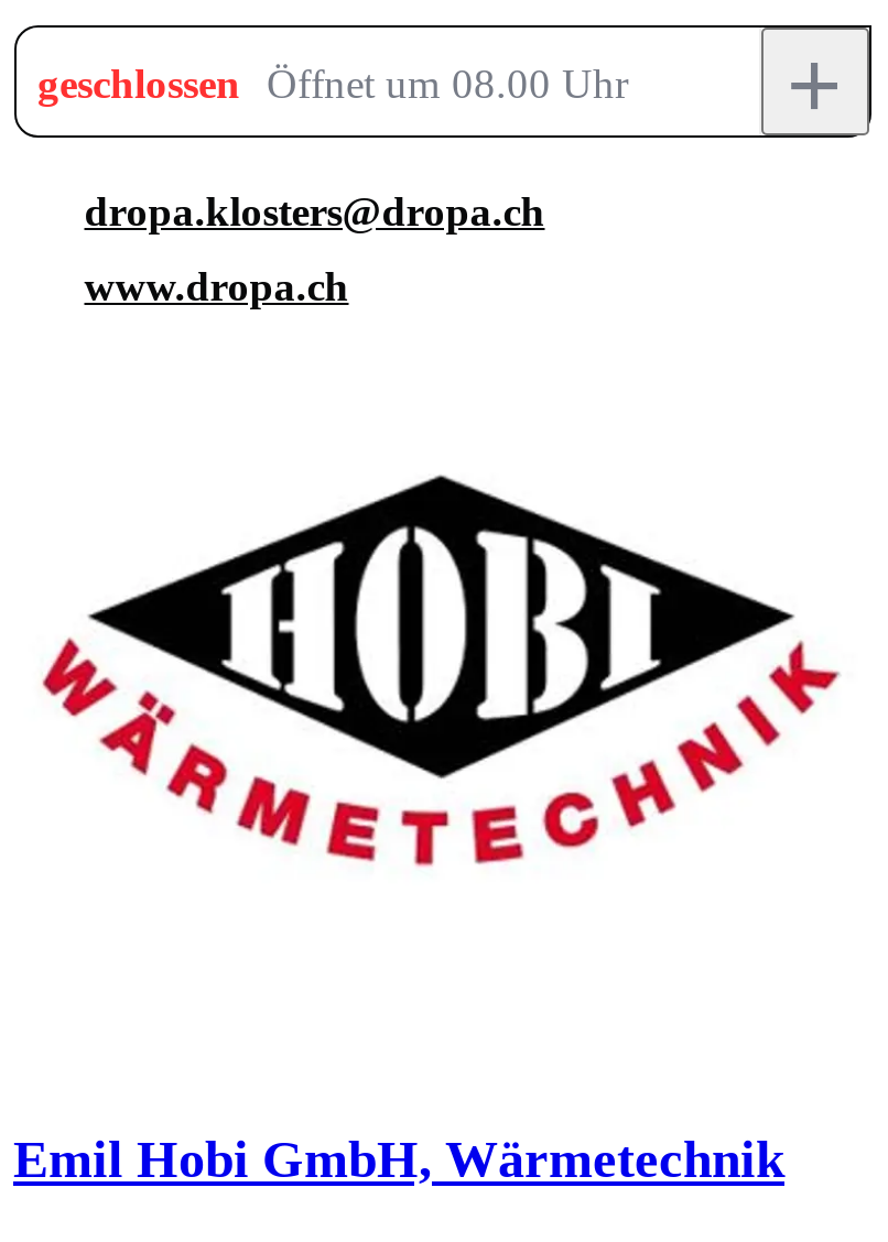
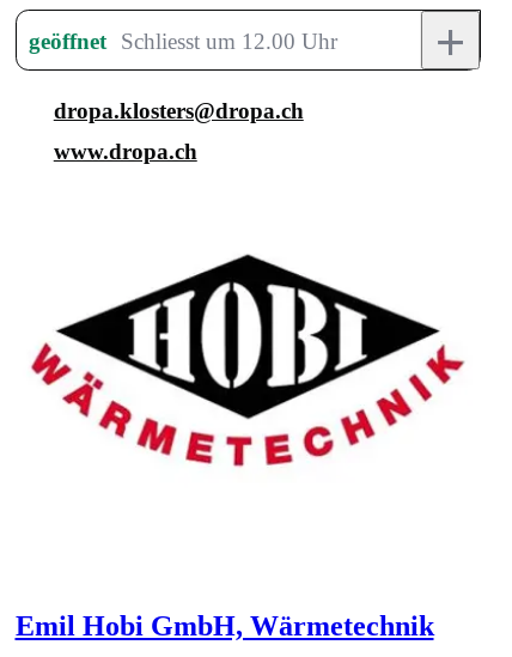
- geschlossen Öffnet um 08.00 Uhr
+ geöffnet Schliesst um 12.00 Uhr
